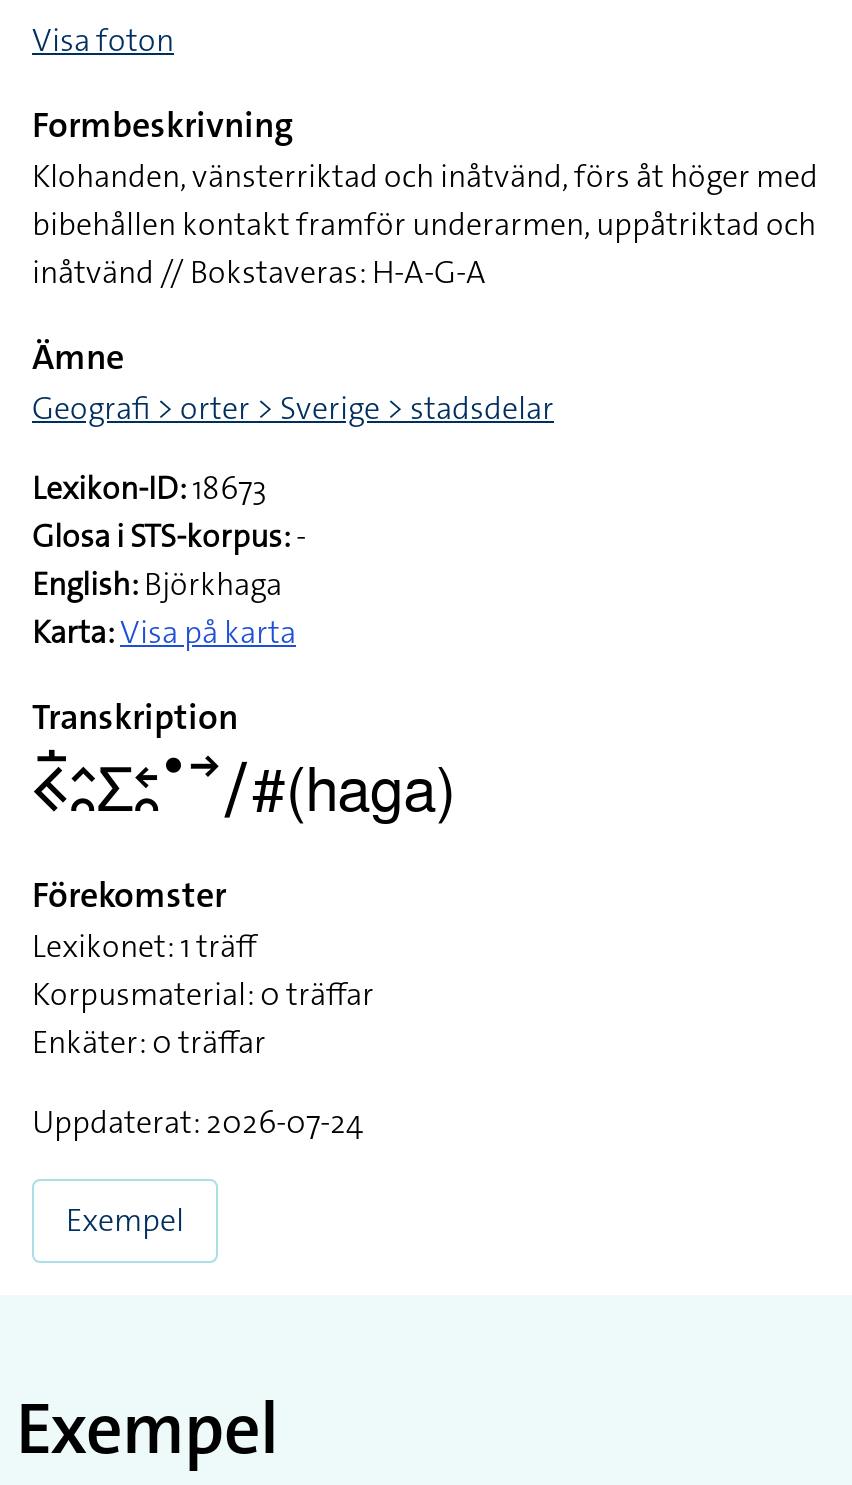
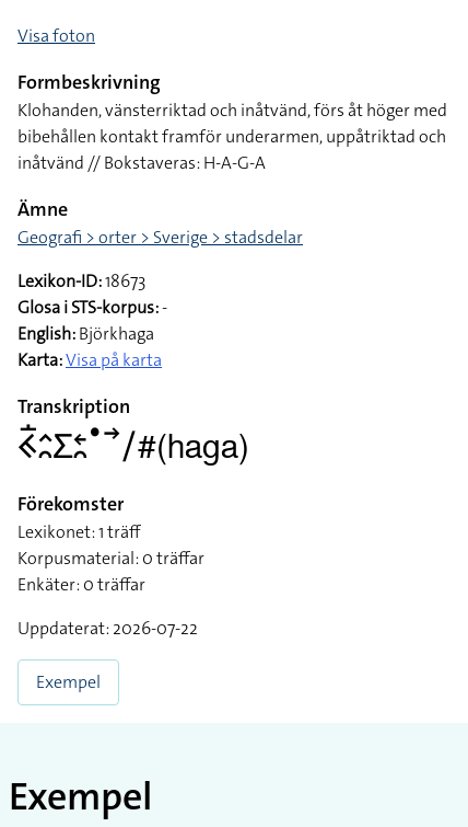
- Uppdaterat: 2026-07-24
+ Uppdaterat: 2026-07-22
